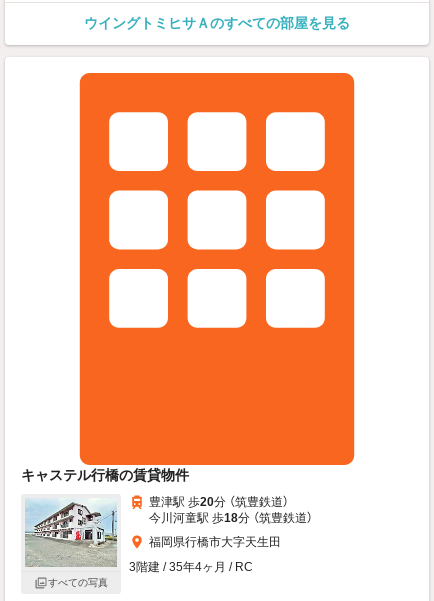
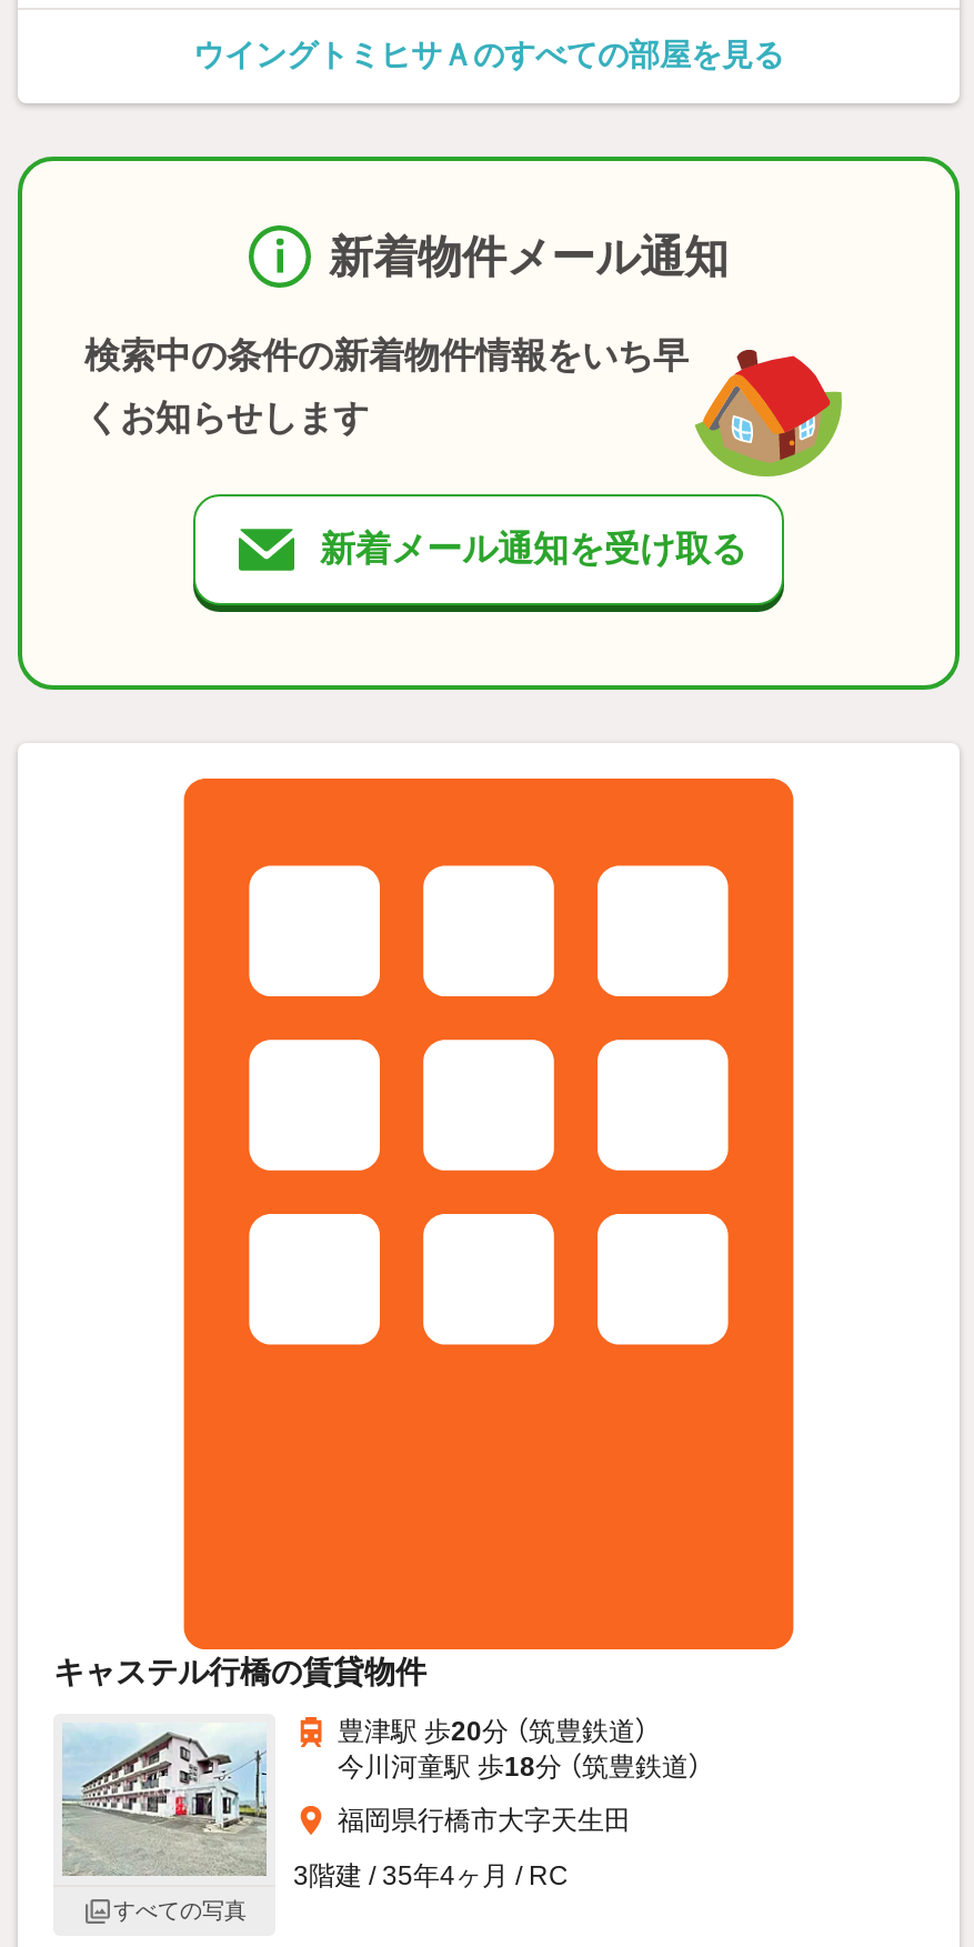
+ [image]
+ 新着物件メール通知
+ 検索中の条件の新着物件情報をいち早
+ くお知らせします
+ 新着メール通知を受け取る
